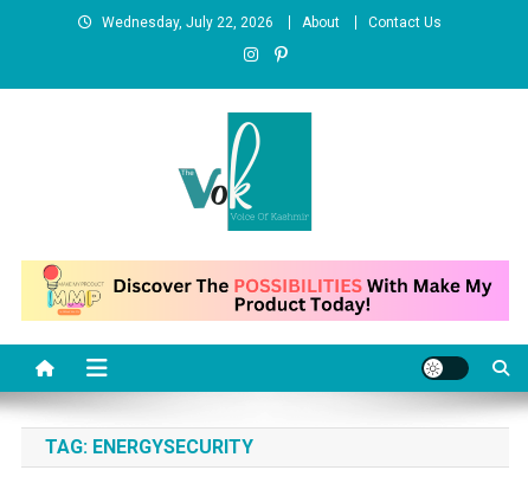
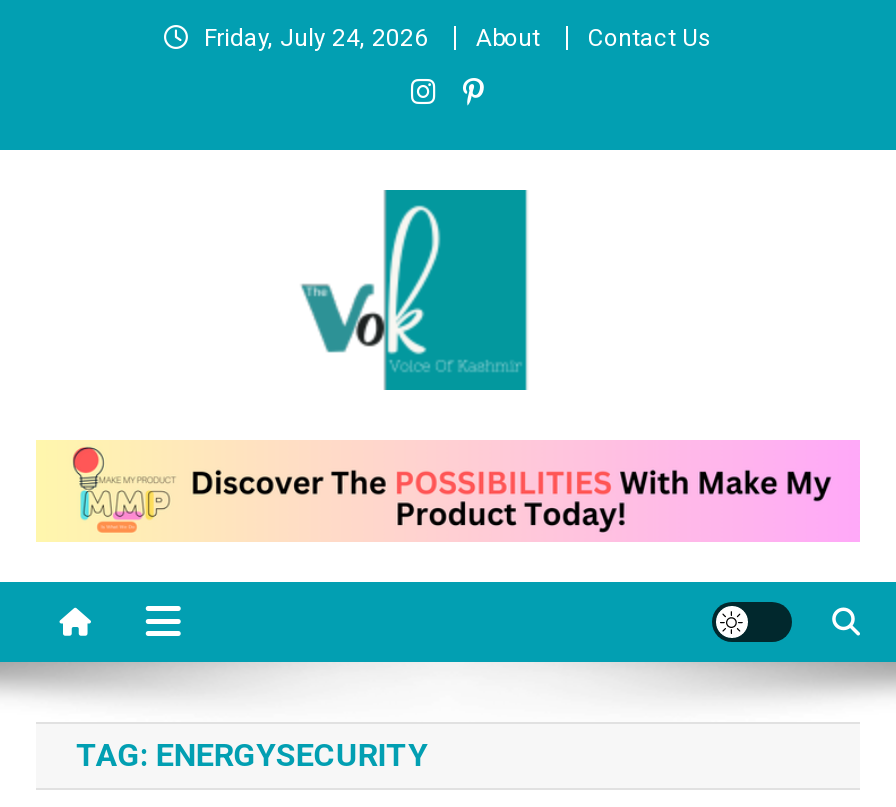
- Wednesday, July 22, 2026
+ Friday, July 24, 2026
